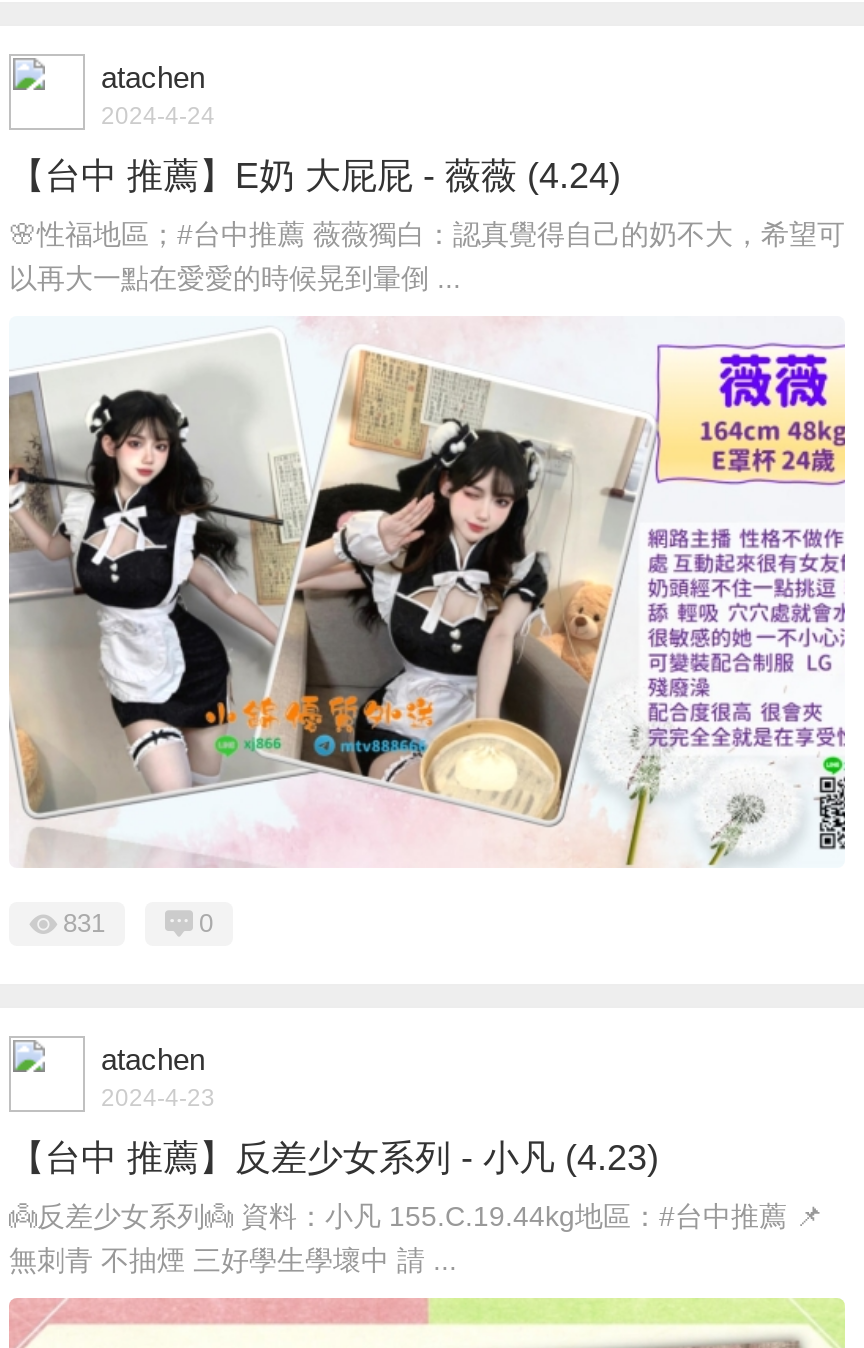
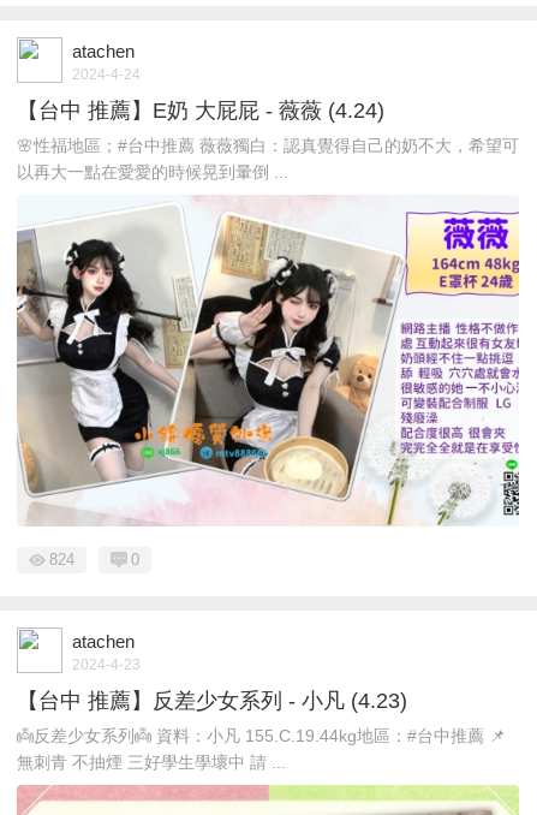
- 831
+ 824
